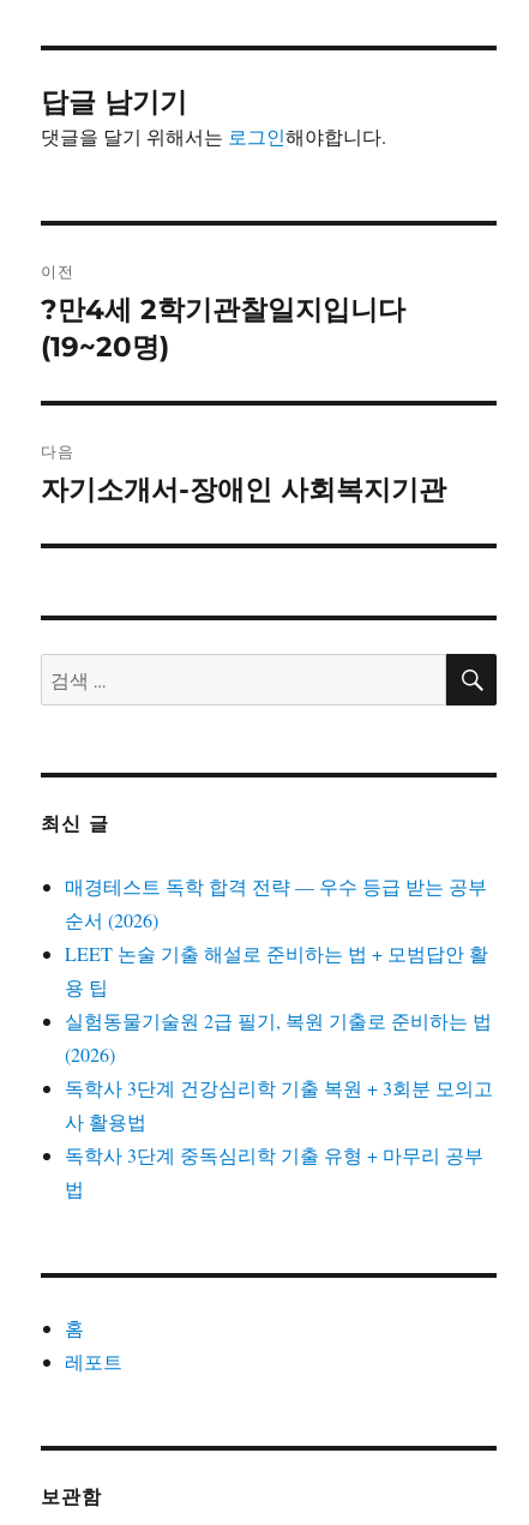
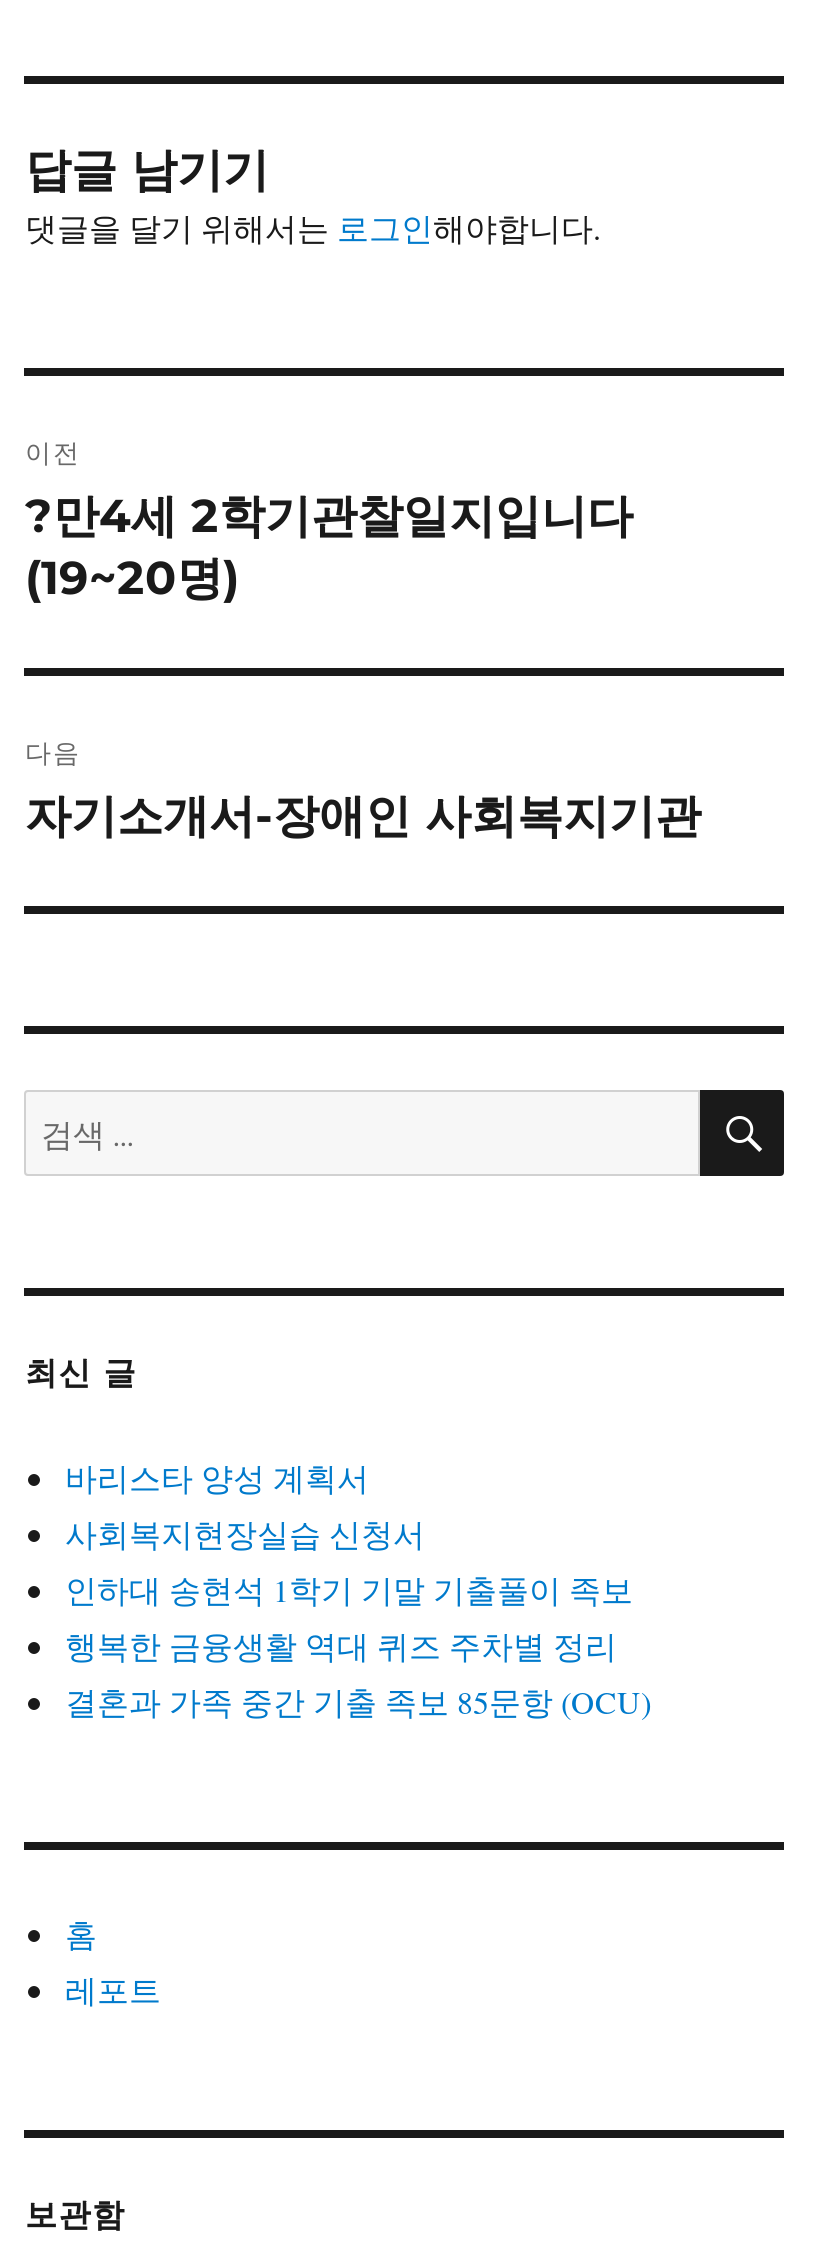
- 매경테스트 독학 합격 전략 — 우수 등급 받는 공부
- 순서 (2026)
- LEET 논술 기출 해설로 준비하는 법 + 모범답안 활
- 용 팁
- 실험동물기술원 2급 필기, 복원 기출로 준비하는 법
- (2026)
- 독학사 3단계 건강심리학 기출 복원 + 3회분 모의고
- 사 활용법
- 독학사 3단계 중독심리학 기출 유형 + 마무리 공부
- 법
+ 바리스타 양성 계획서
+ 사회복지현장실습 신청서
+ 인하대 송현석 1학기 기말 기출풀이 족보
+ 행복한 금융생활 역대 퀴즈 주차별 정리
+ 결혼과 가족 중간 기출 족보 85문항 (OCU)
